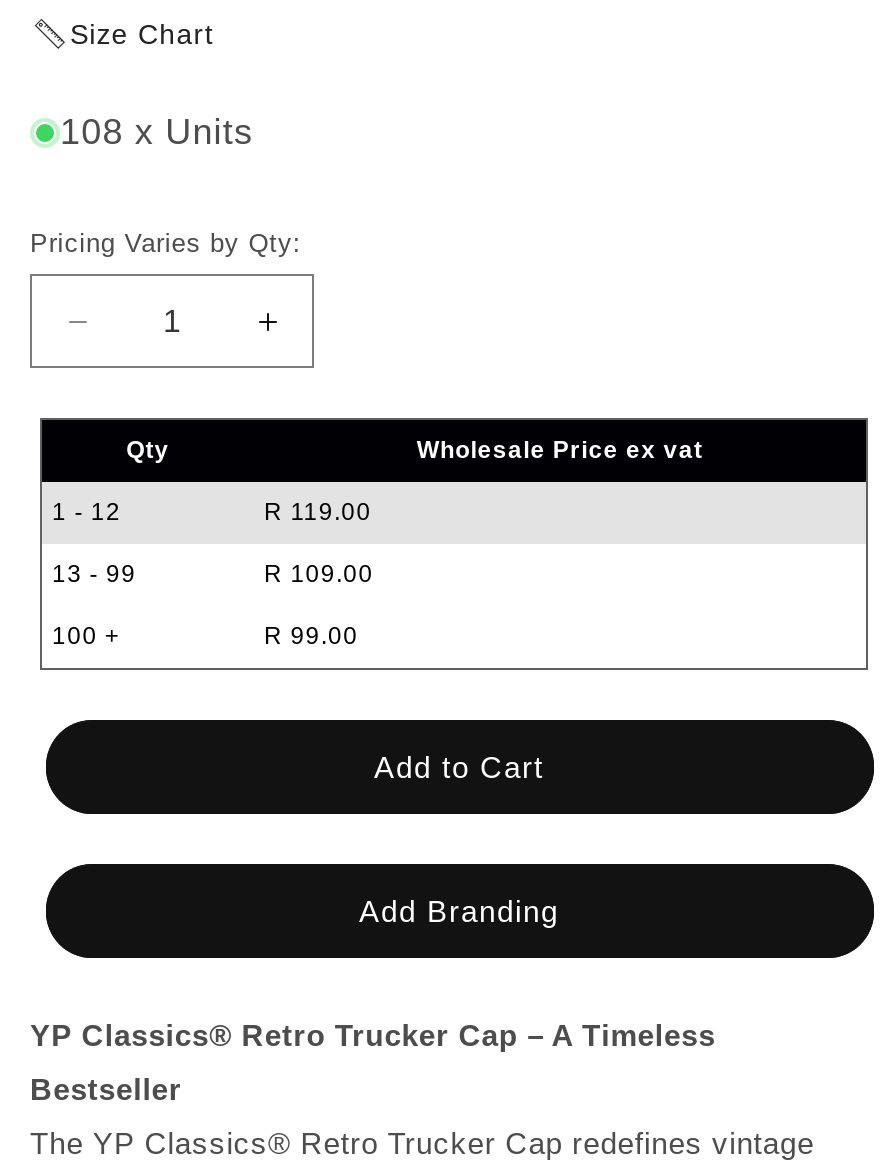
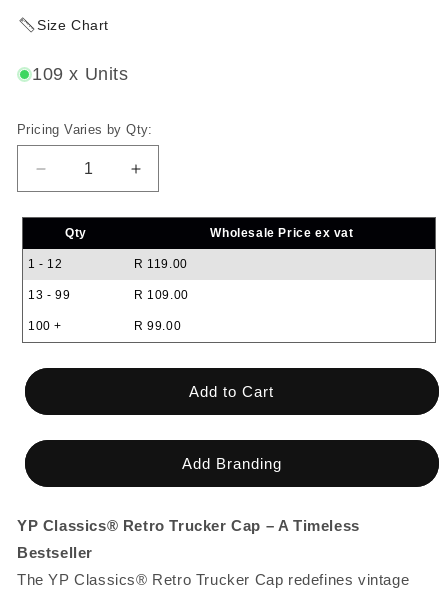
- 108 x Units
+ 109 x Units
